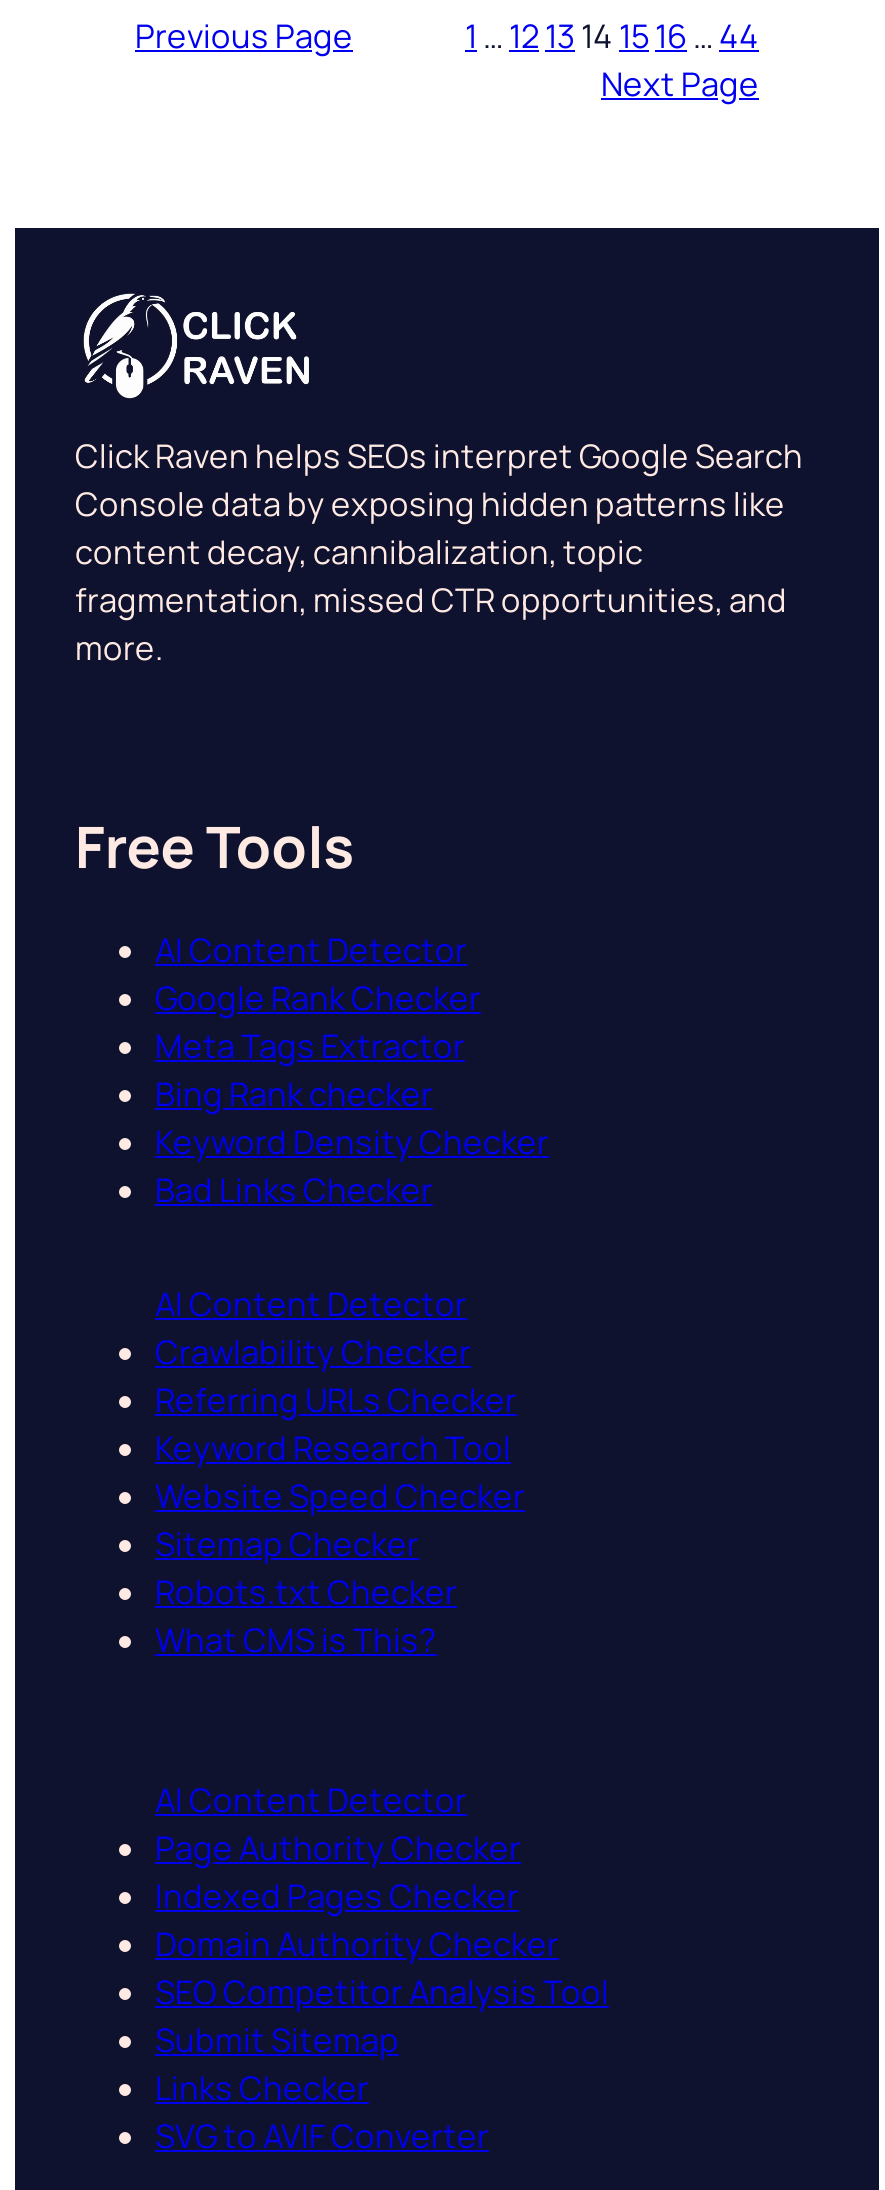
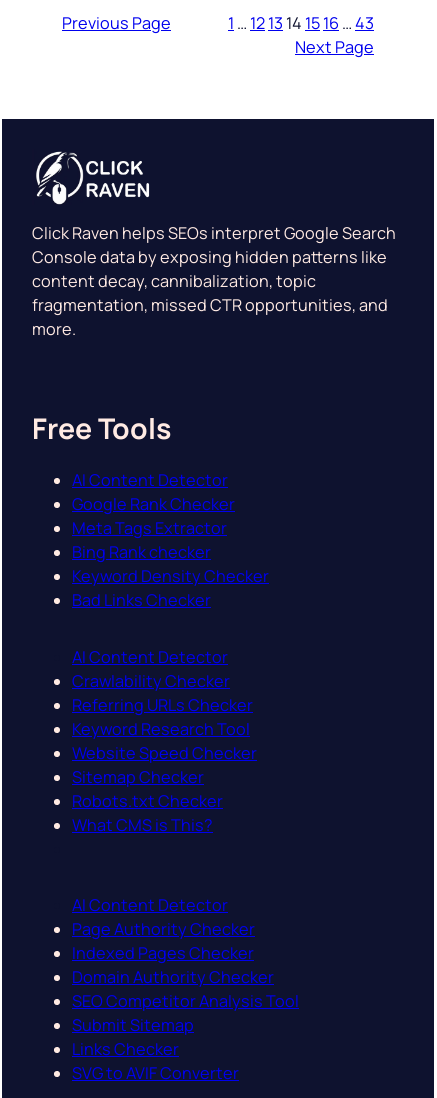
- 1 … 12 13 14 15 16 … 44
+ 1 … 12 13 14 15 16 … 43
